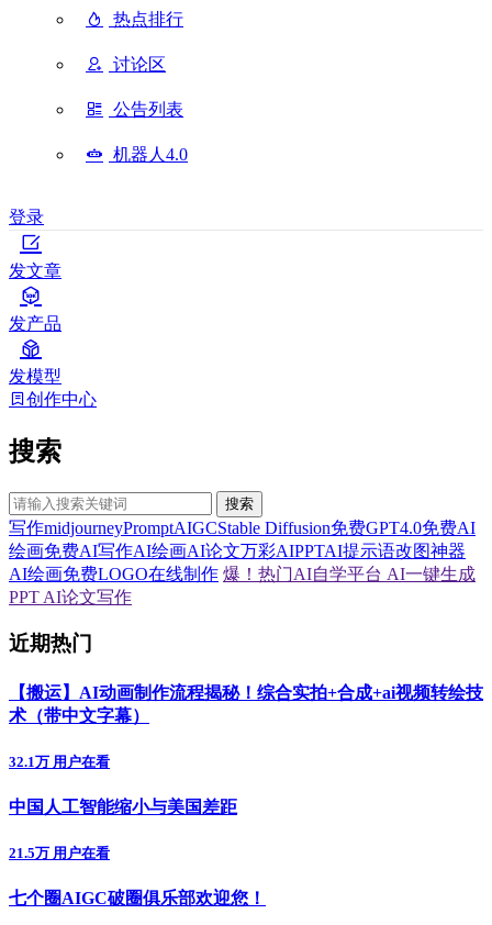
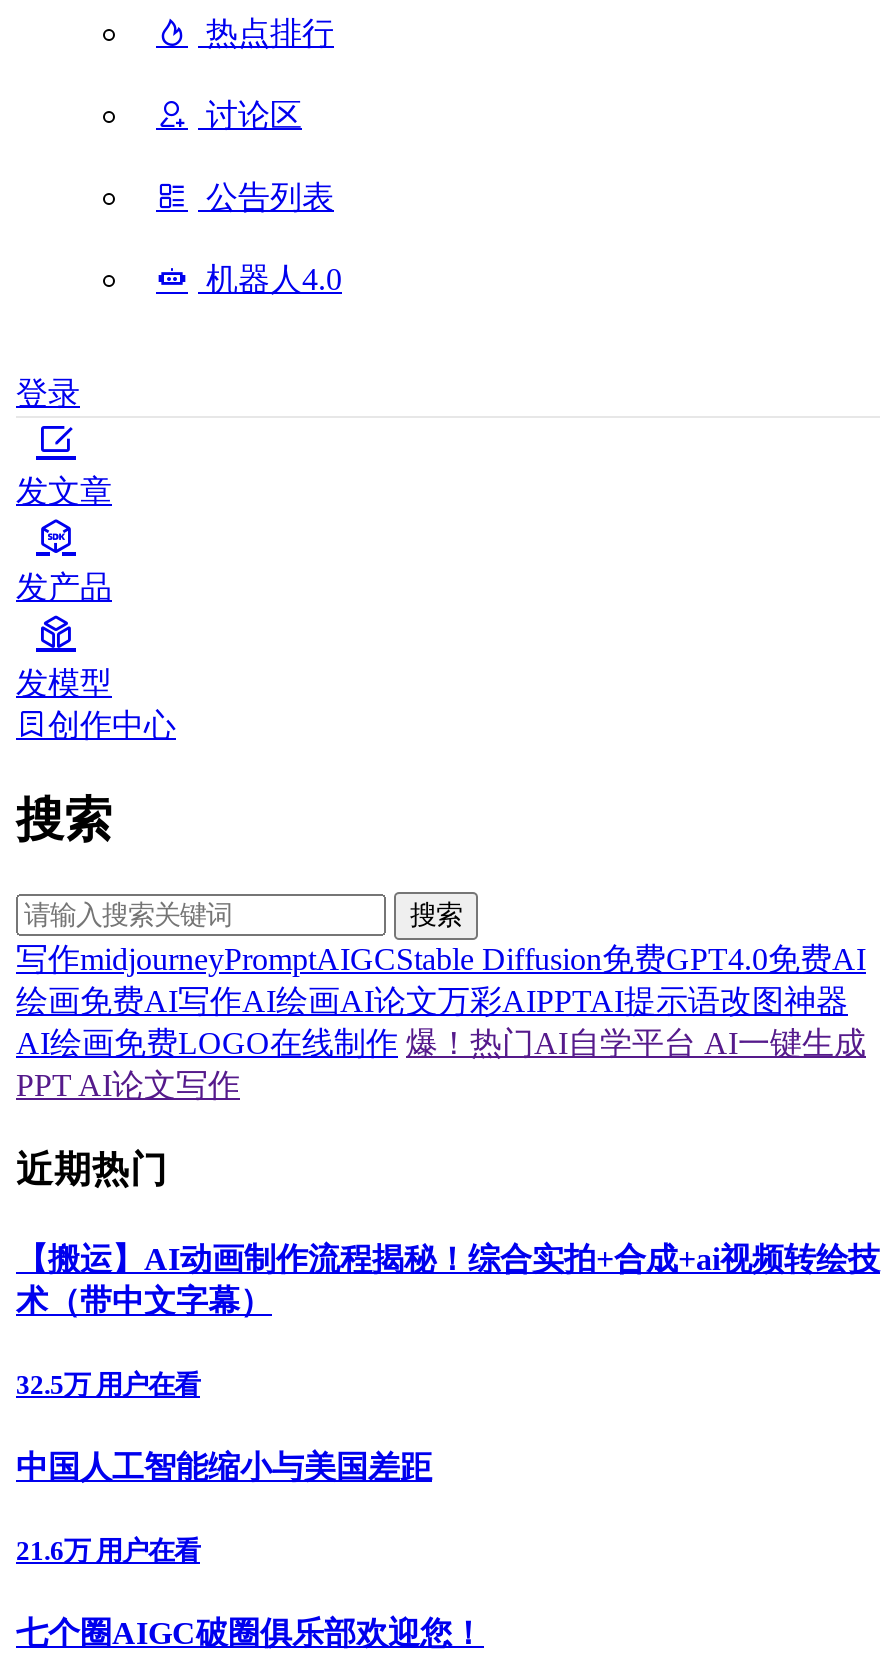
- 32.1万 用户在看
+ 32.5万 用户在看

- 21.5万 用户在看
+ 21.6万 用户在看
